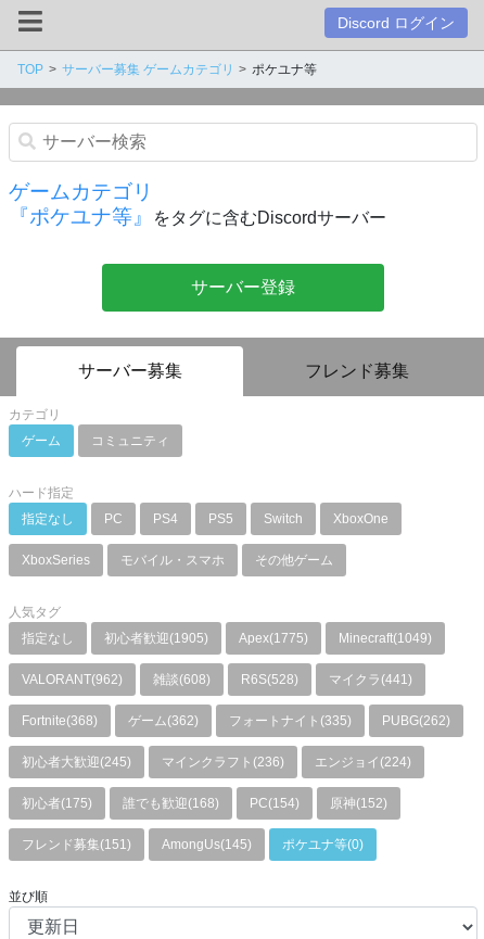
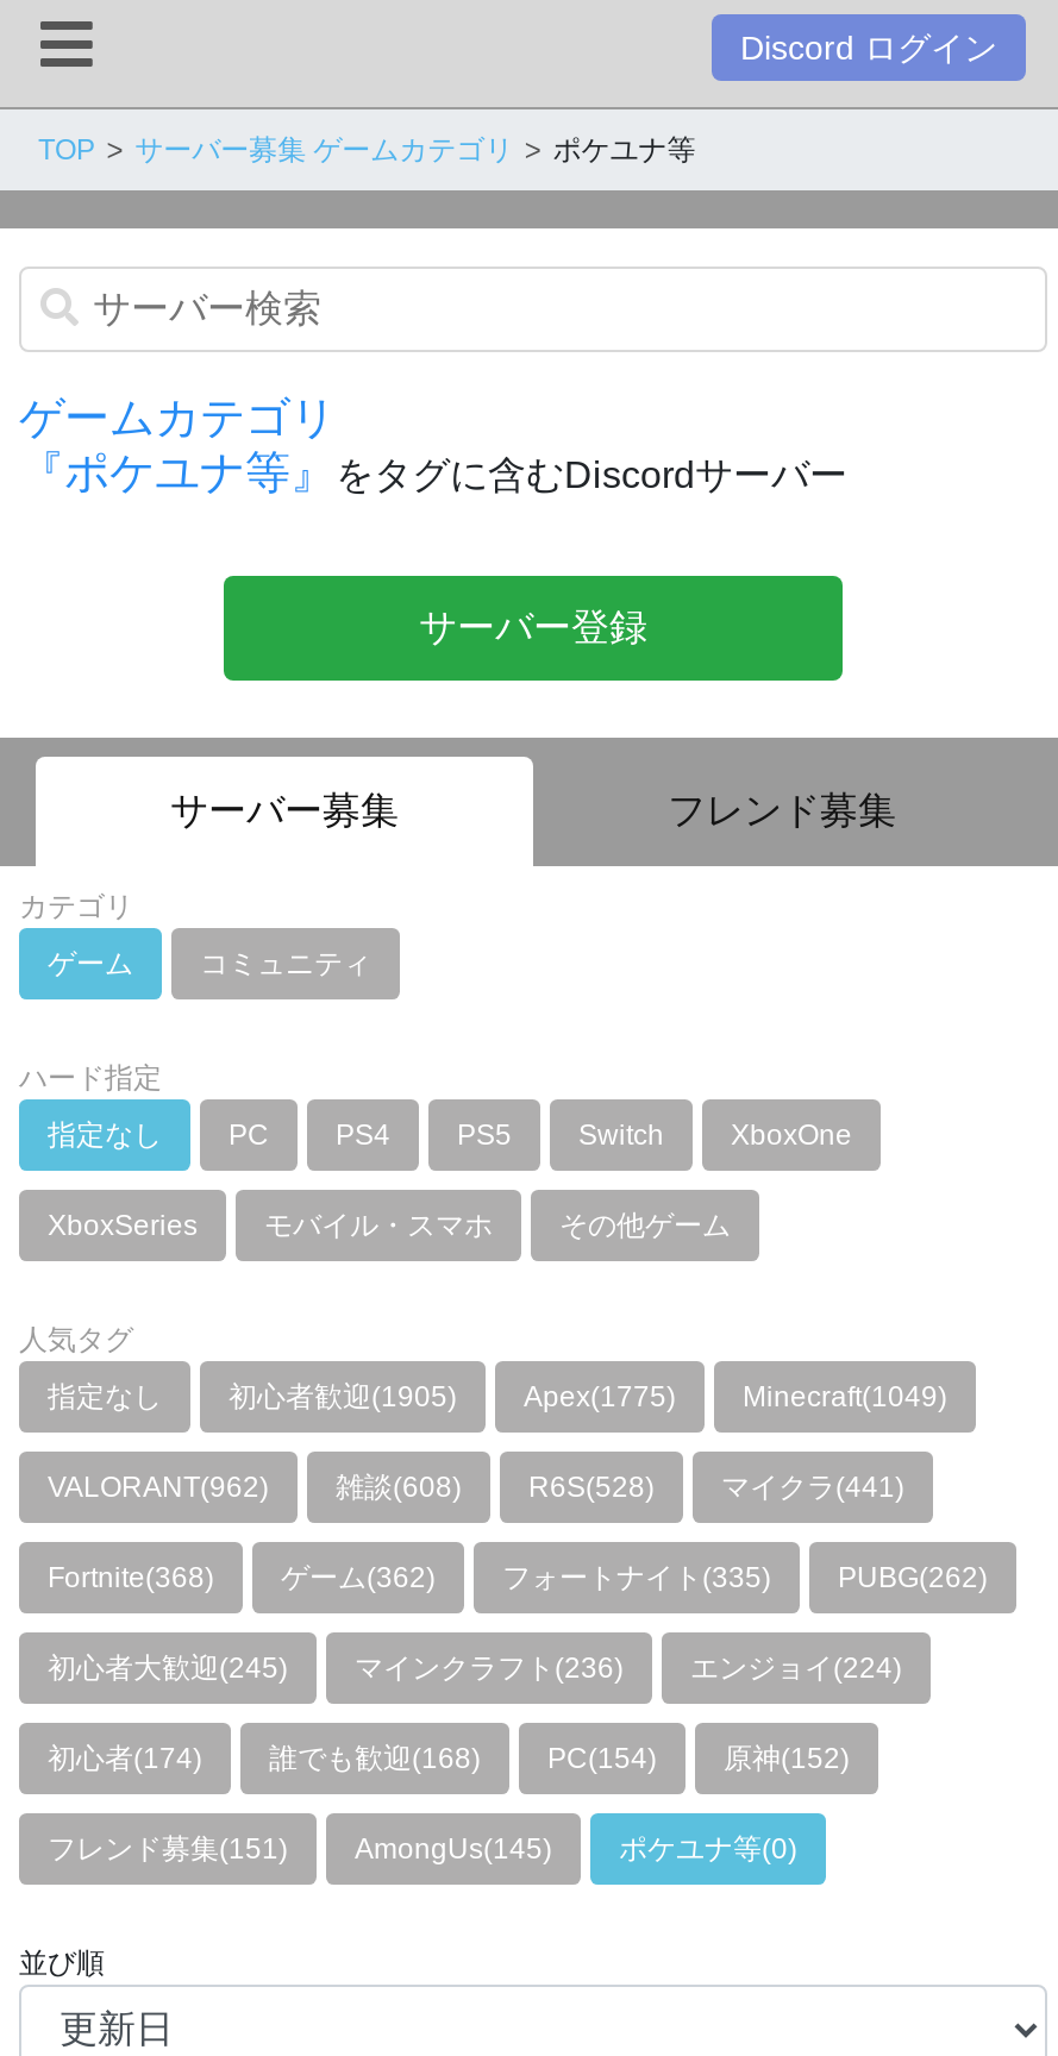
- 初心者(175) 誰でも歓迎(168) PC(154) 原神(152)
+ 初心者(174) 誰でも歓迎(168) PC(154) 原神(152)
